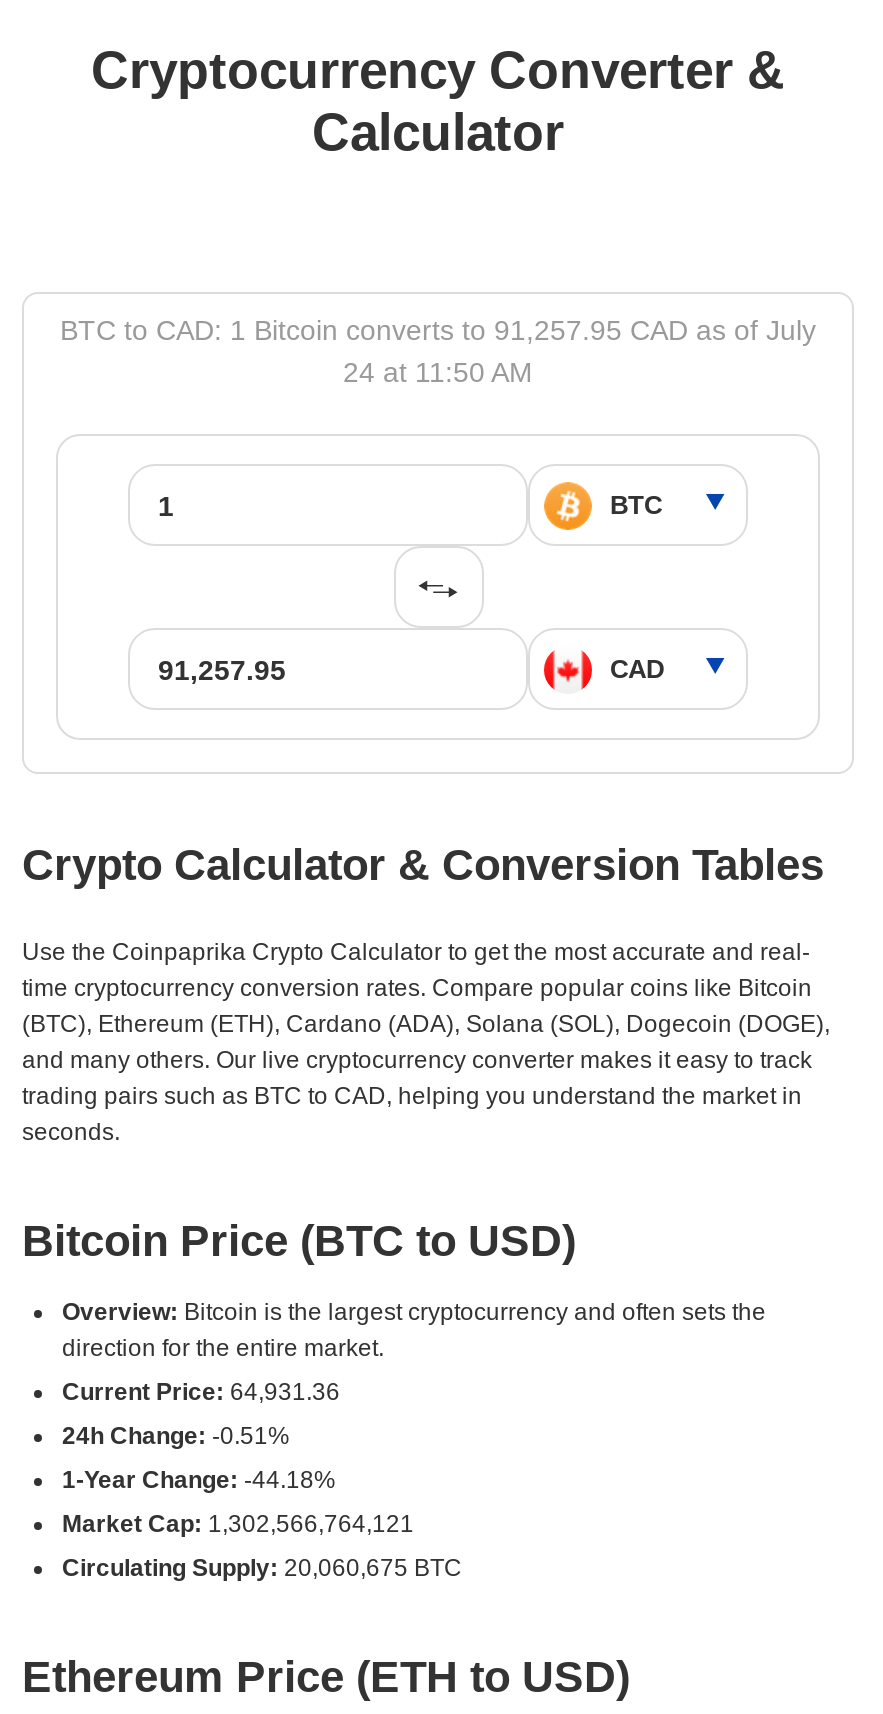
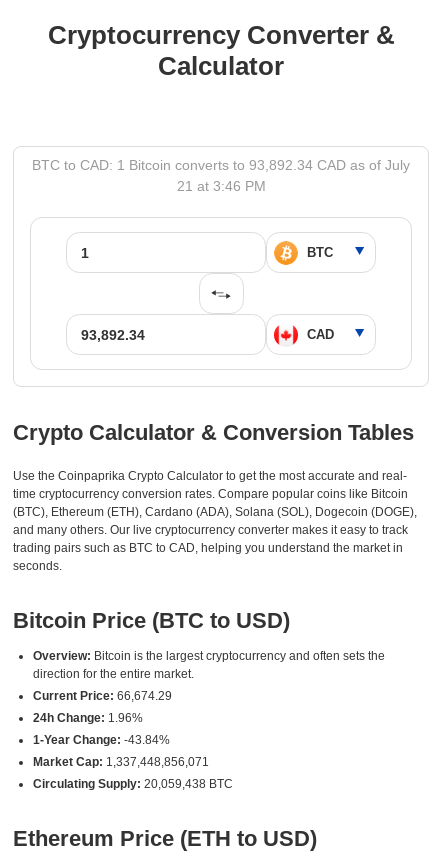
- BTC to CAD: 1 Bitcoin converts to 91,257.95 CAD as of July
+ BTC to CAD: 1 Bitcoin converts to 93,892.34 CAD as of July

- 24 at 11:50 AM
+ 21 at 3:46 PM

- Current Price: 64,931.36
+ Current Price: 66,674.29

- 24h Change: -0.51%
+ 24h Change: 1.96%

- 1-Year Change: -44.18%
+ 1-Year Change: -43.84%

- Market Cap: 1,302,566,764,121
+ Market Cap: 1,337,448,856,071

- Circulating Supply: 20,060,675 BTC
+ Circulating Supply: 20,059,438 BTC
